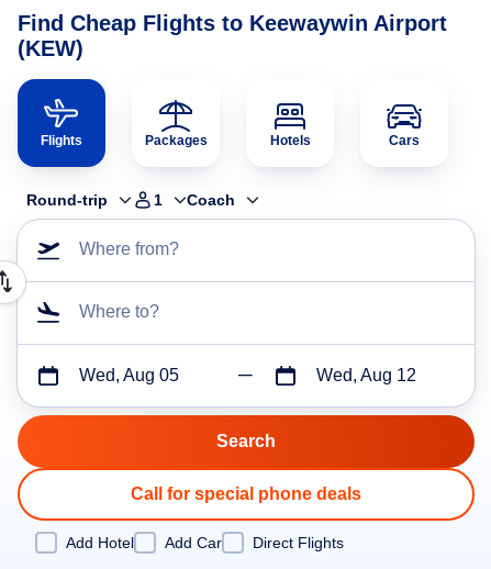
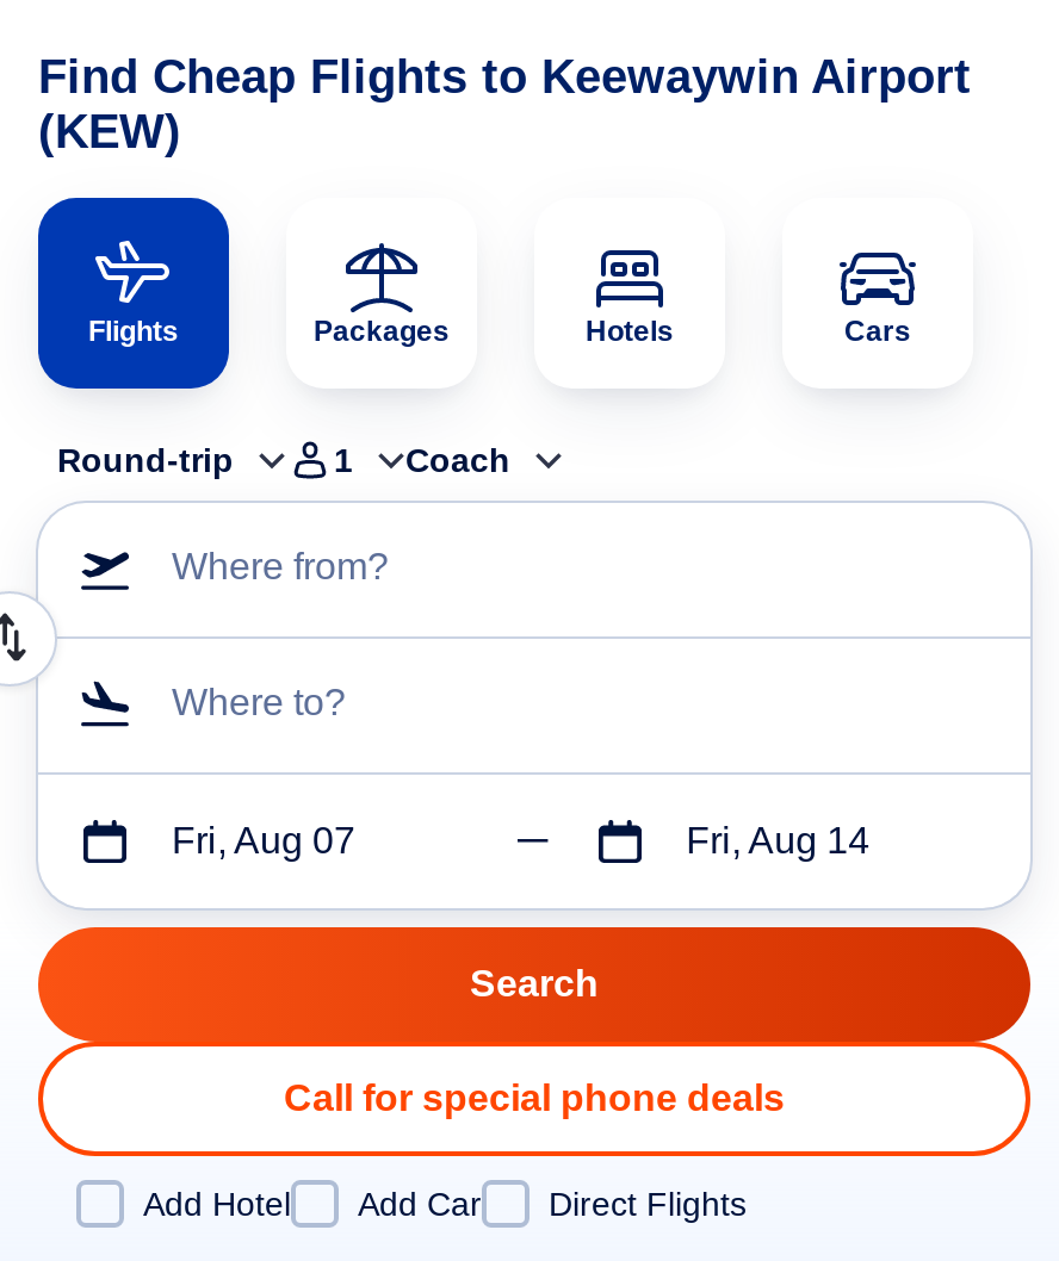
- Wed, Aug 05
+ Fri, Aug 07

- Wed, Aug 12
+ Fri, Aug 14
